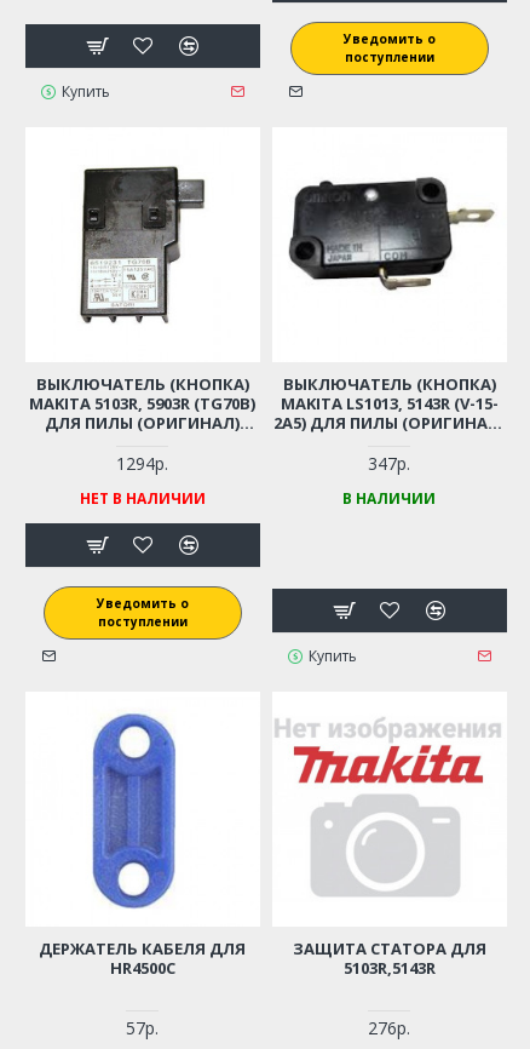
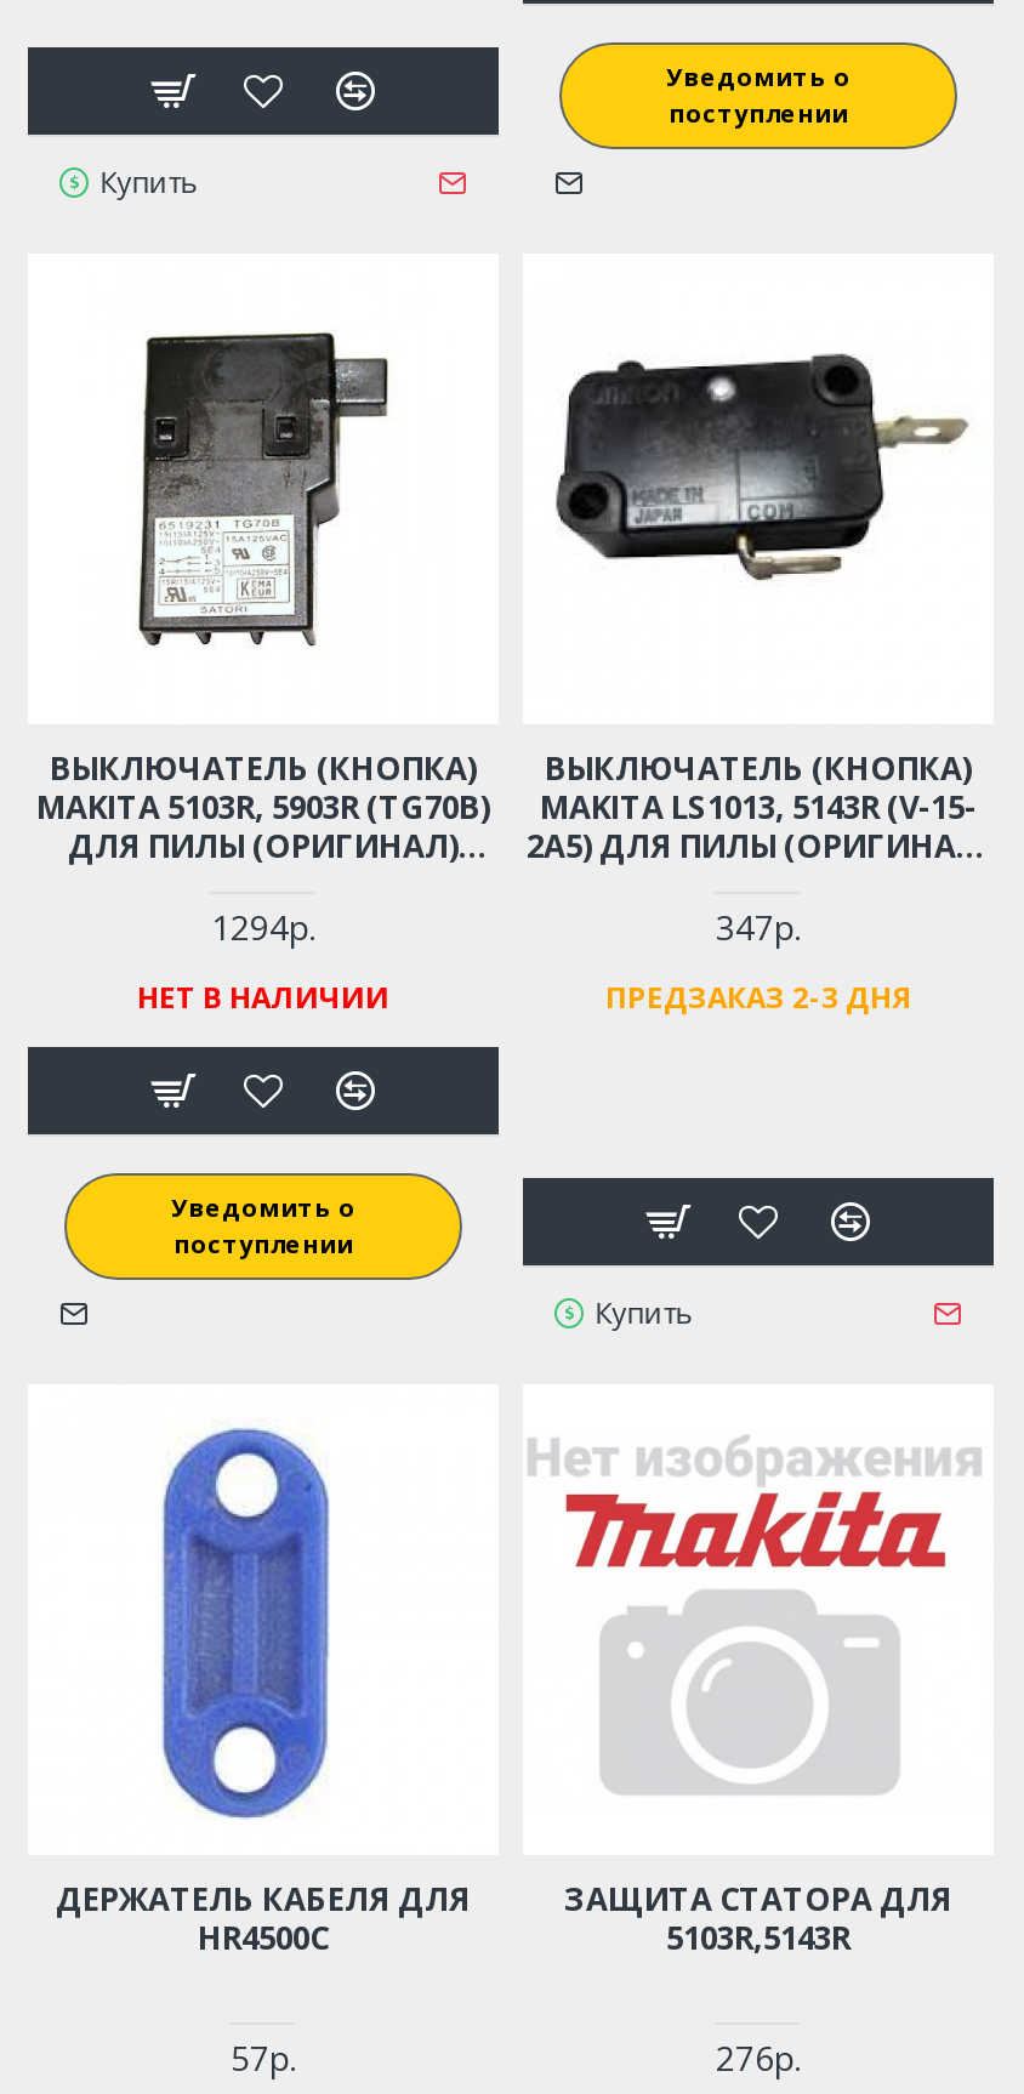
- В НАЛИЧИИ
+ ПРЕДЗАКАЗ 2-3 ДНЯ
